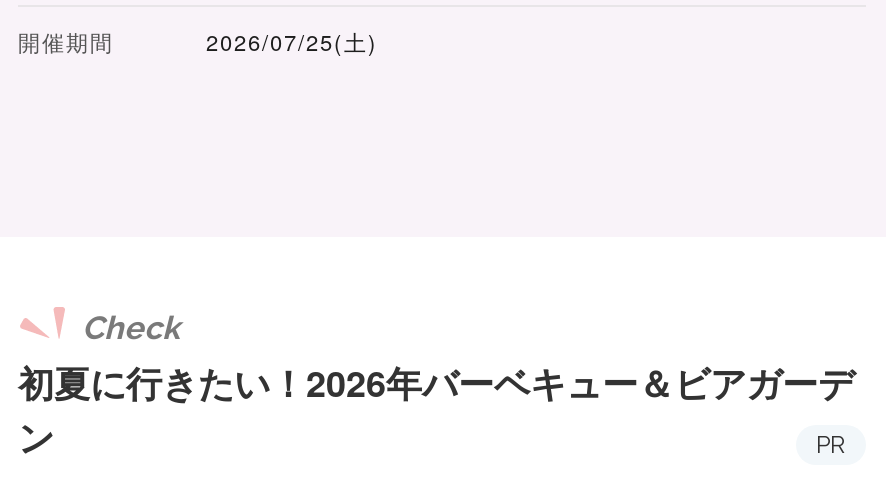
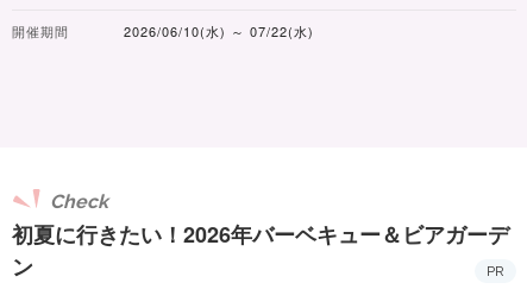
- 2026/07/25(土)
+ 2026/06/10(水) ～ 07/22(水)
